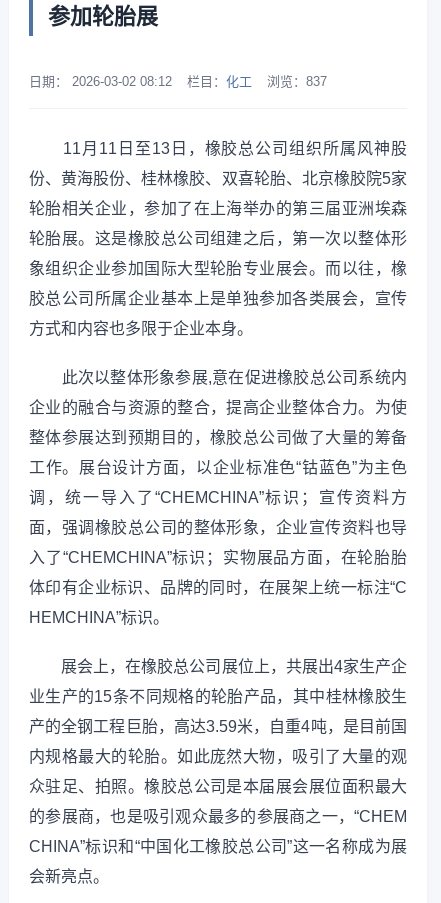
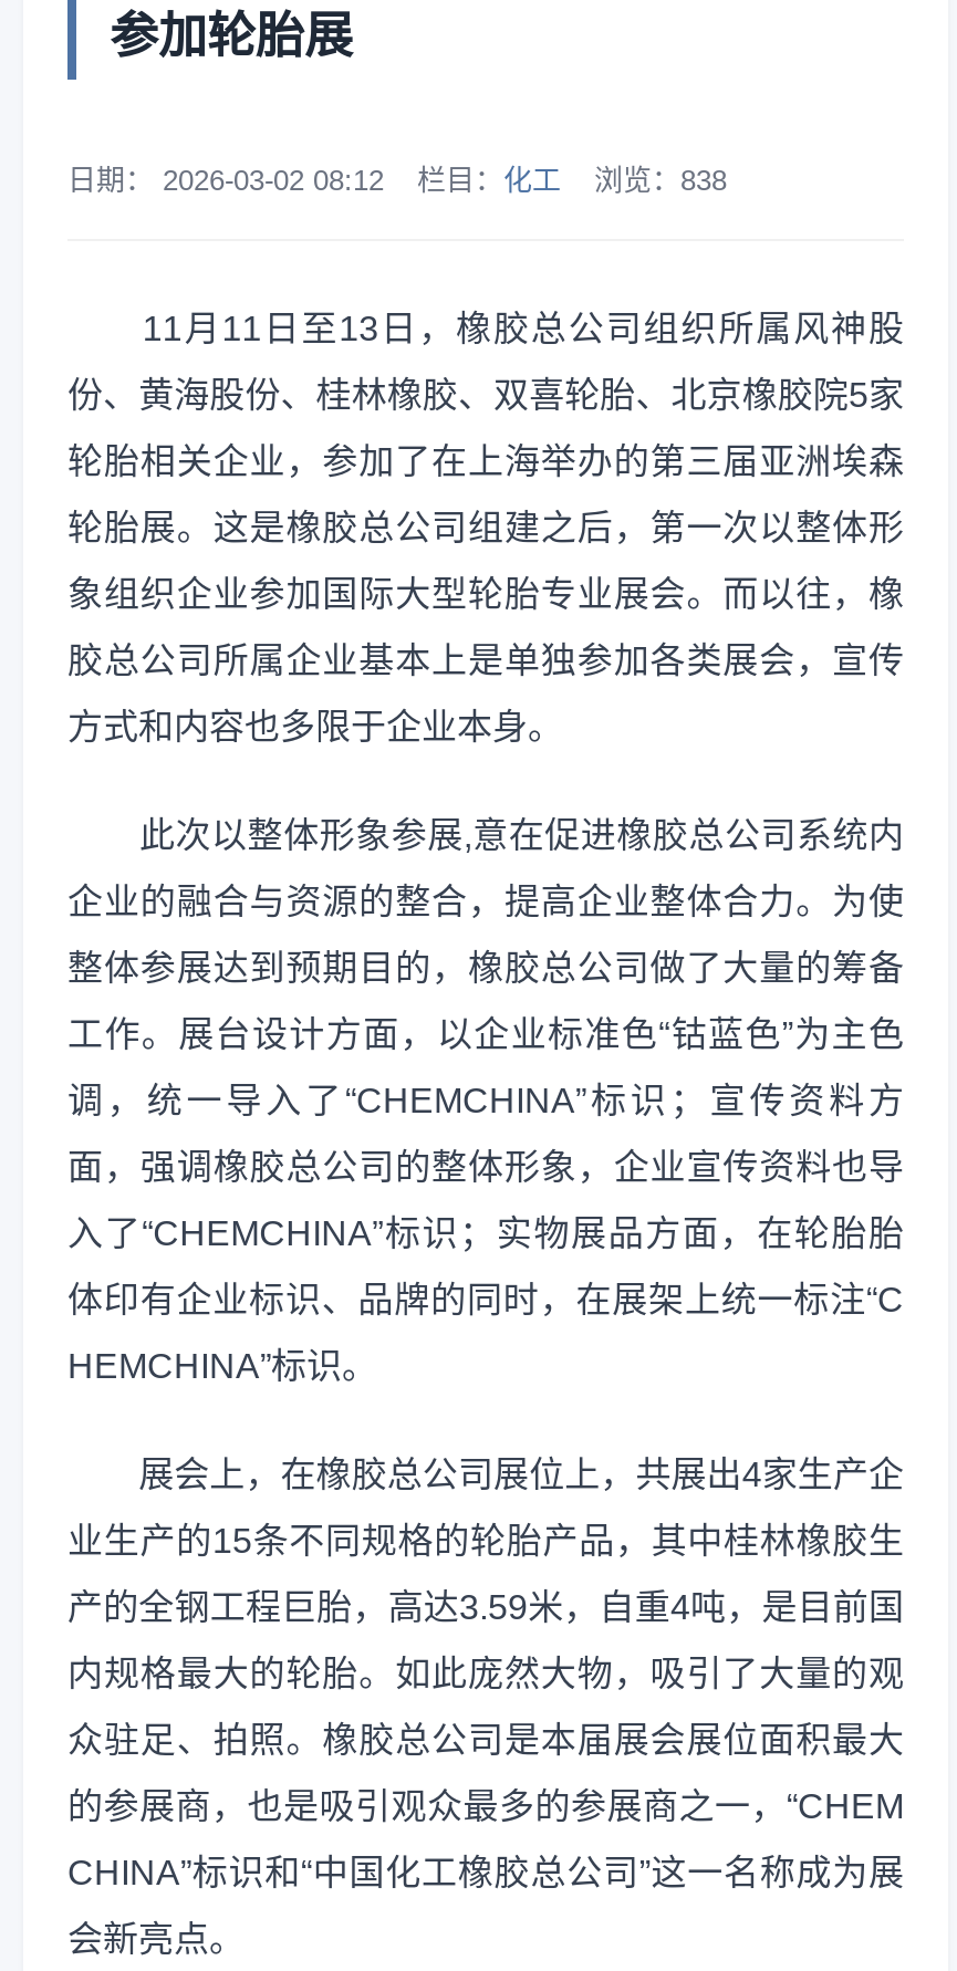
- 日期：2026-03-02 08:12 栏目：化工 浏览：837
+ 日期：2026-03-02 08:12 栏目：化工 浏览：838
